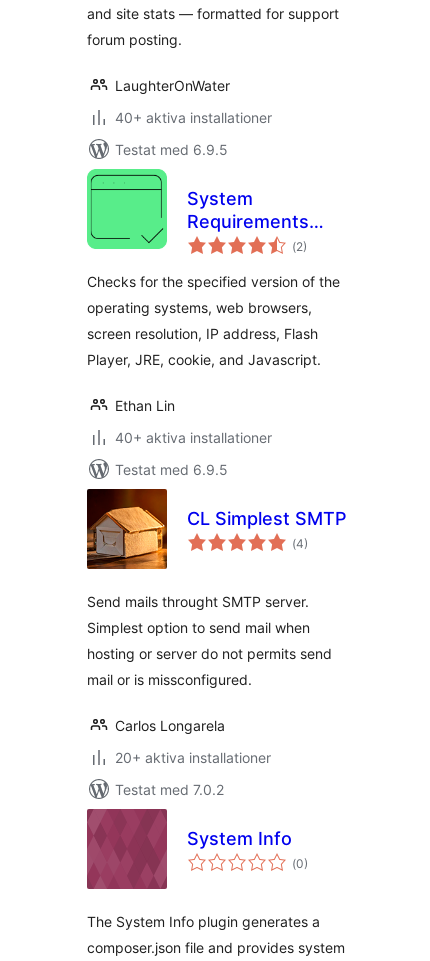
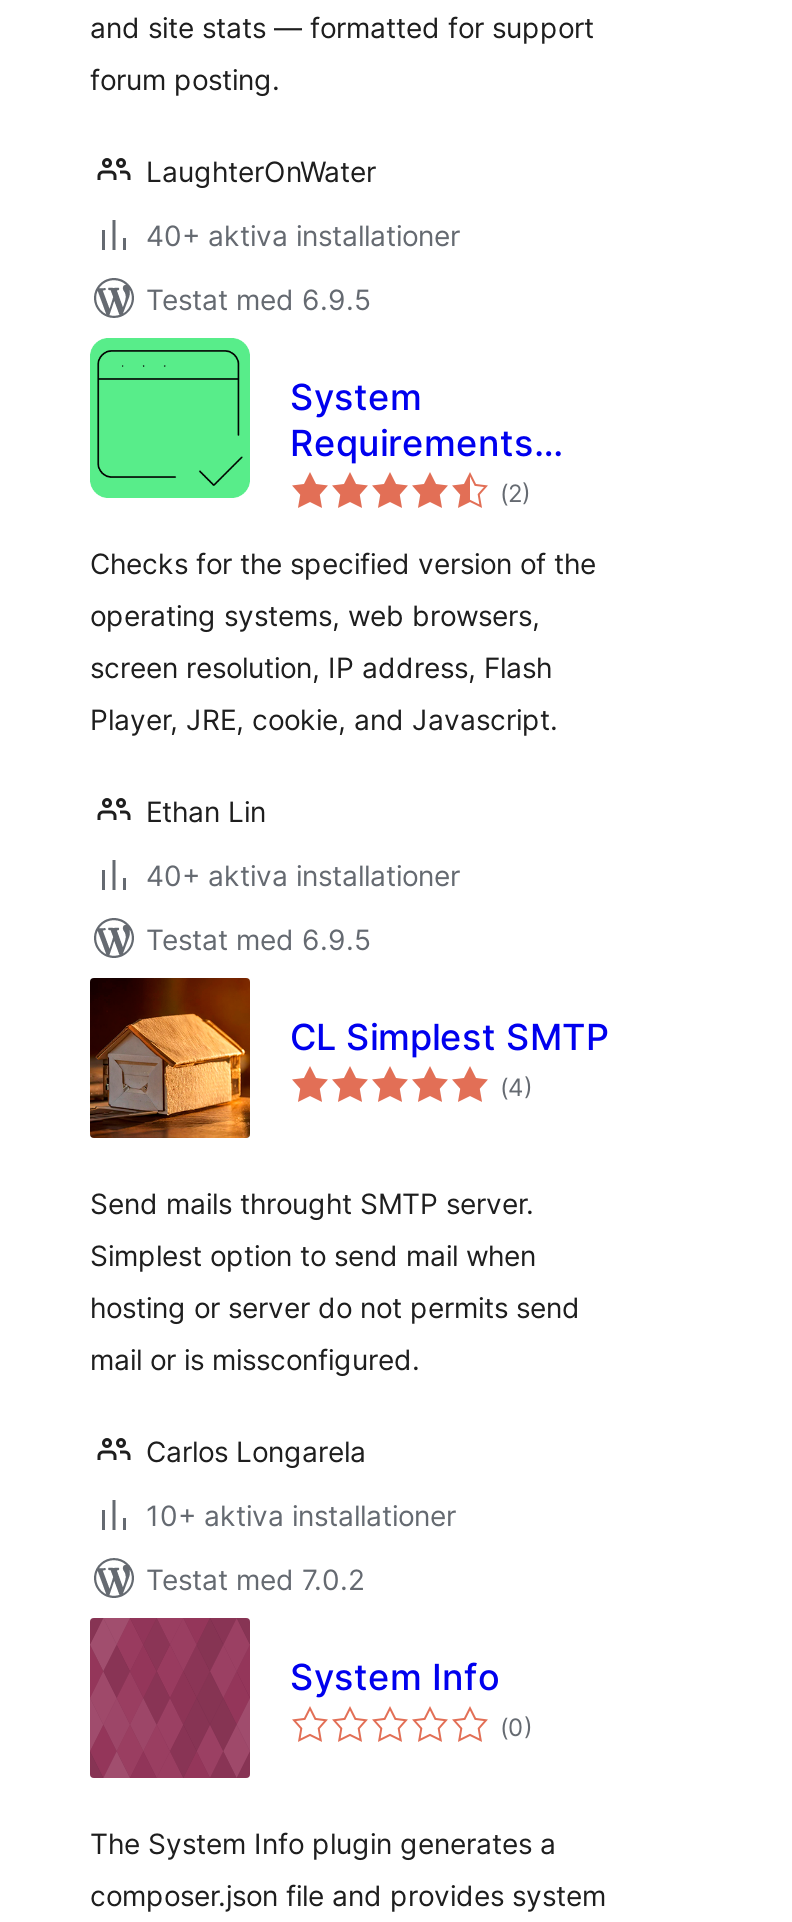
- 20+ aktiva installationer
+ 10+ aktiva installationer
